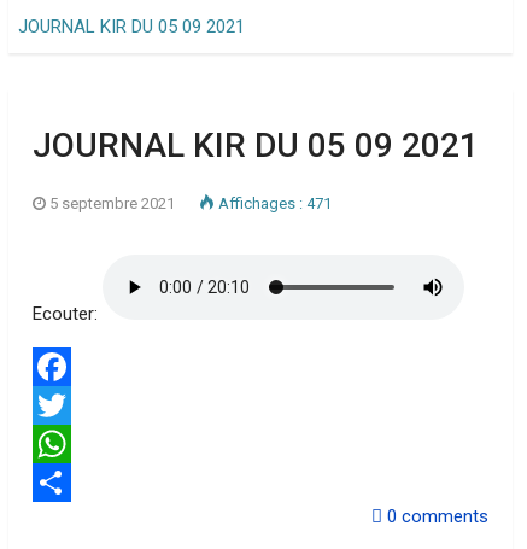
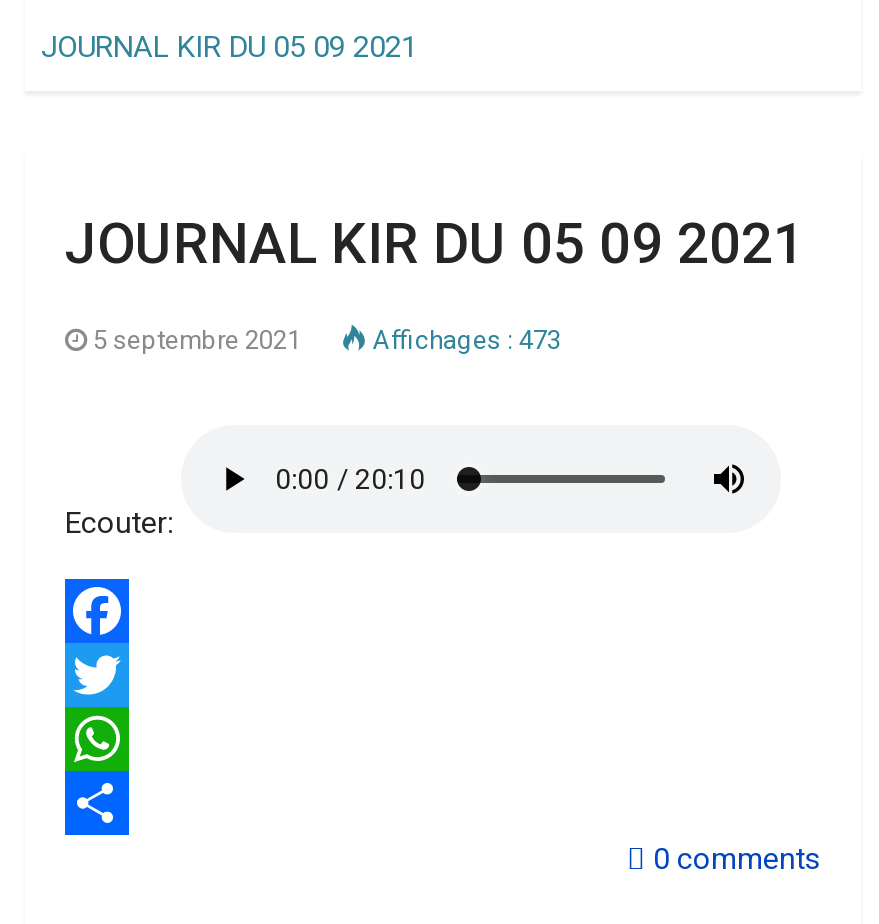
- Affichages : 471
+ Affichages : 473
